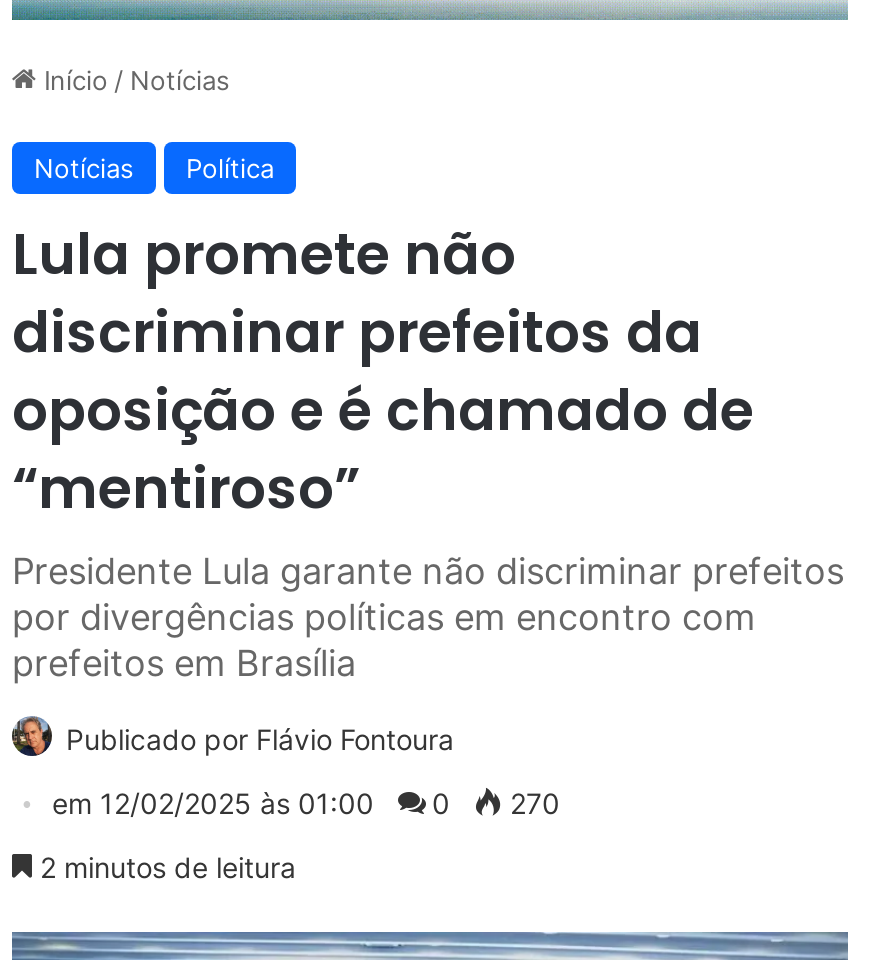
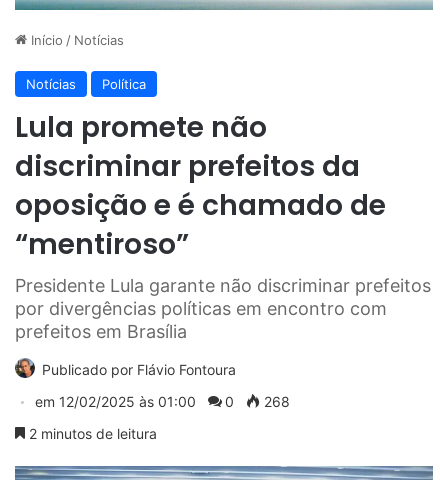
- em 12/02/2025 às 01:00 0 270
+ em 12/02/2025 às 01:00 0 268
